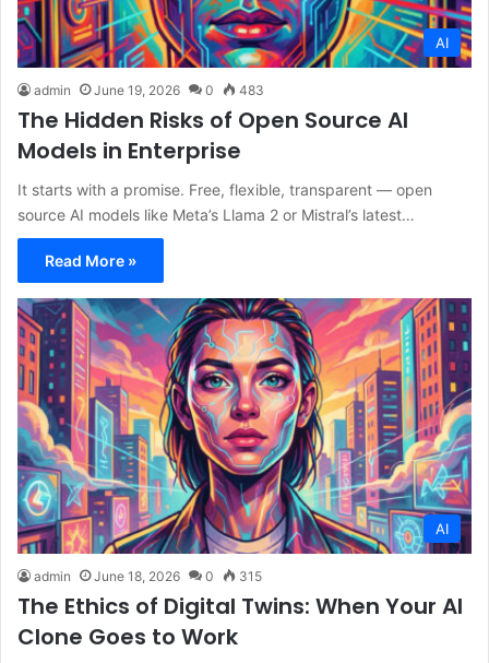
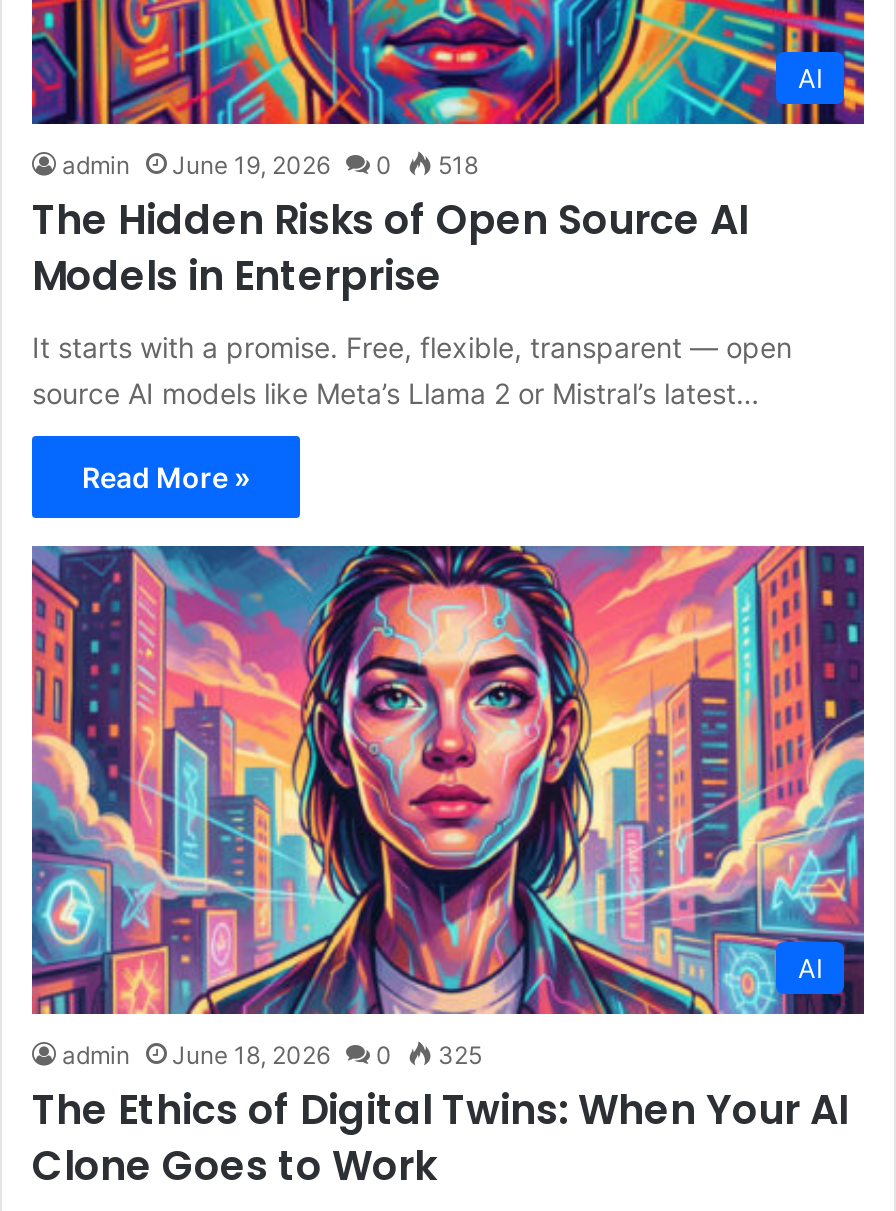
- admin June 19, 2026 0 483
+ admin June 19, 2026 0 518

- admin June 18, 2026 0 315
+ admin June 18, 2026 0 325
